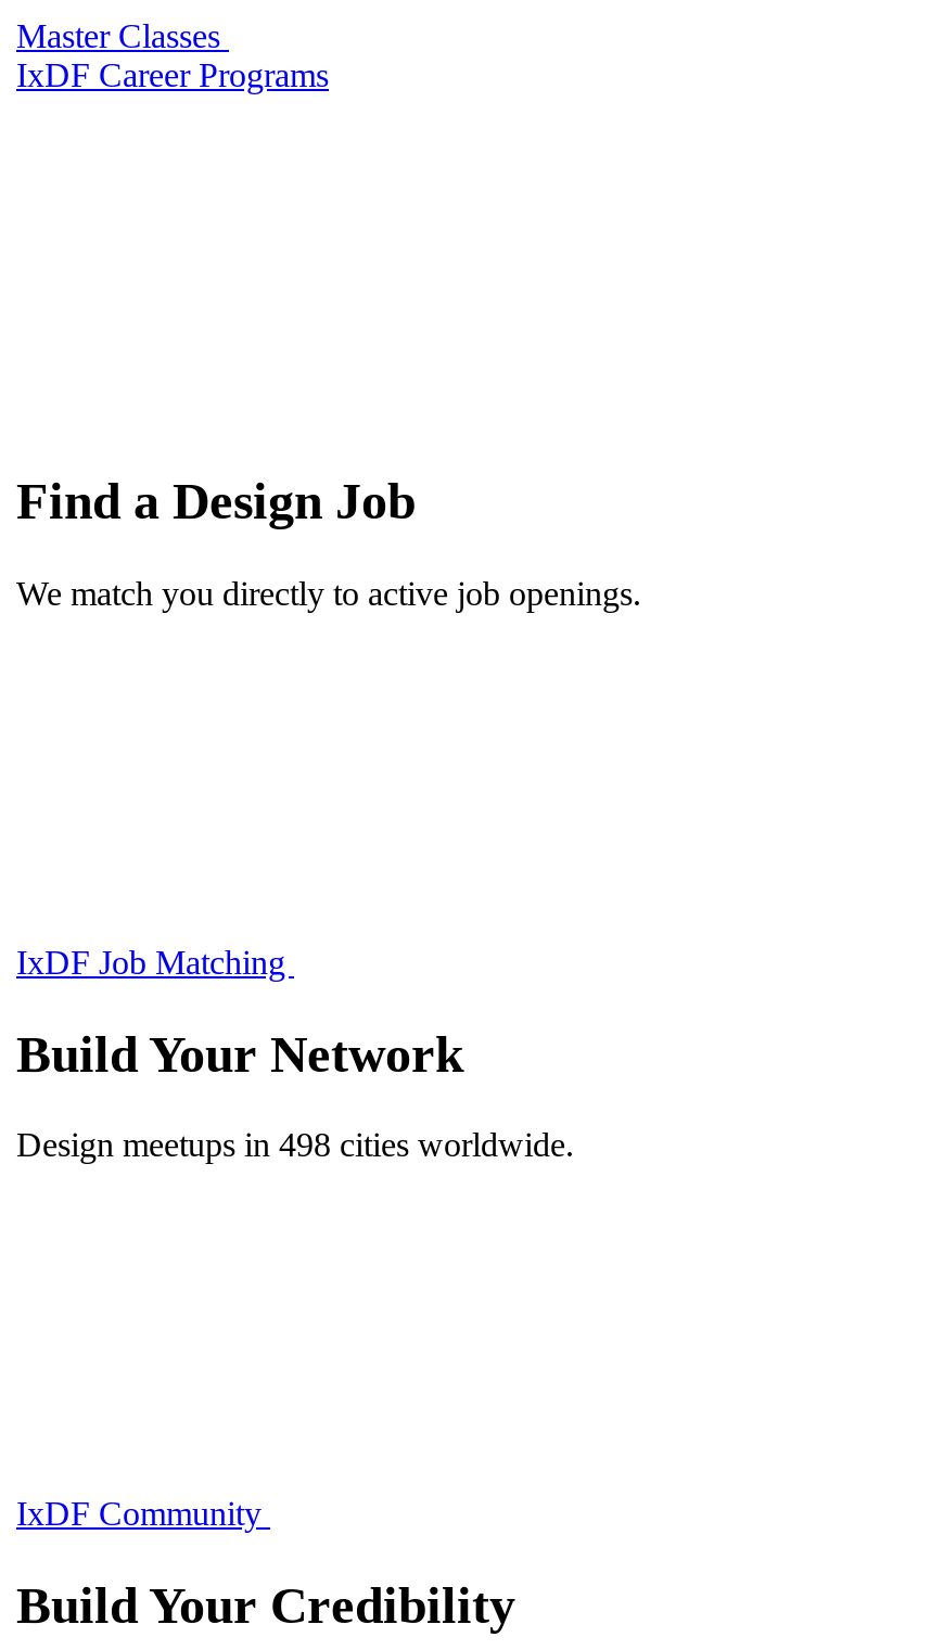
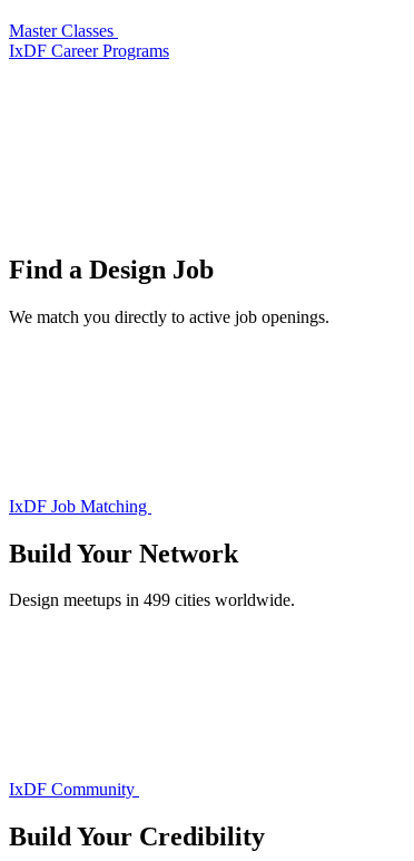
- Design meetups in 498 cities worldwide.
+ Design meetups in 499 cities worldwide.
